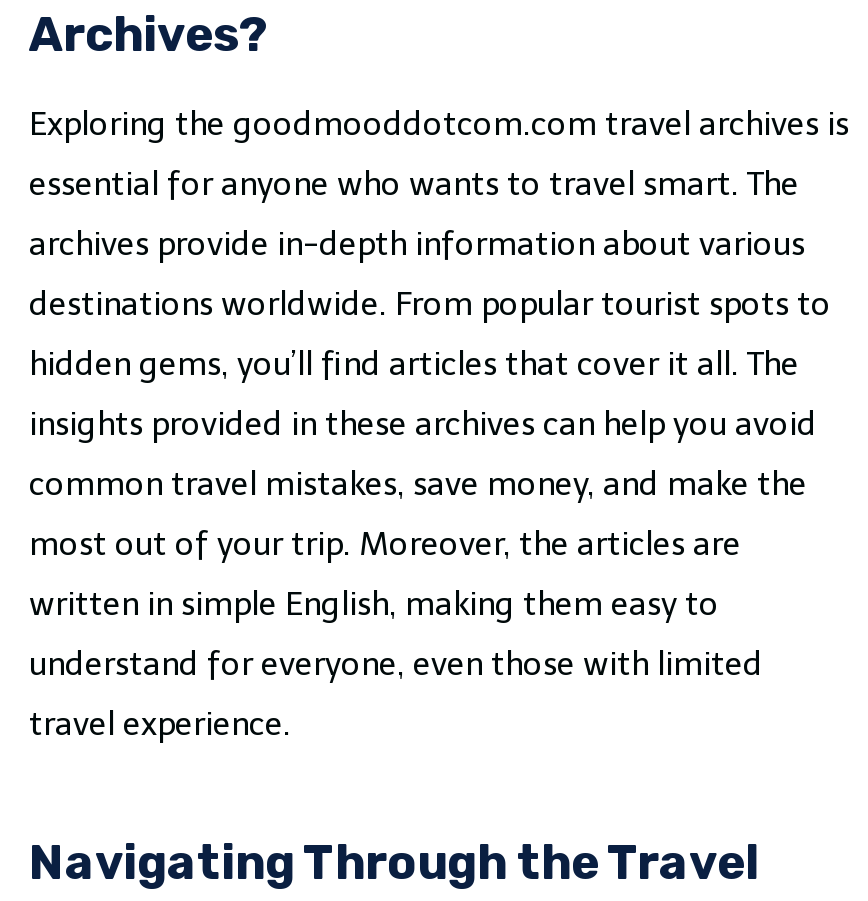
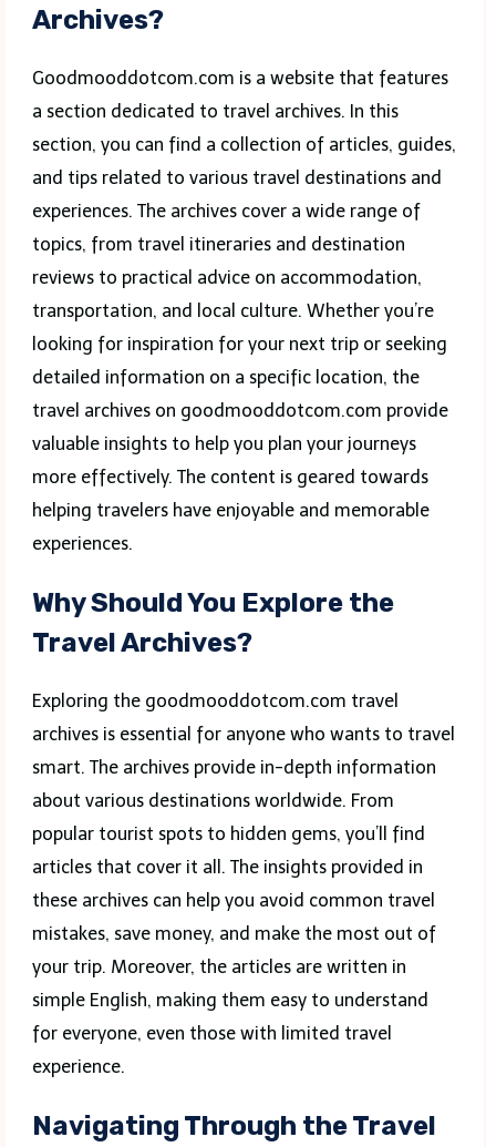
- Exploring the goodmooddotcom.com travel archives is
- essential for anyone who wants to travel smart. The
- archives provide in-depth information about various
- destinations worldwide. From popular tourist spots to
- hidden gems, you’ll find articles that cover it all. The
- insights provided in these archives can help you avoid
- common travel mistakes, save money, and make the
- most out of your trip. Moreover, the articles are
- written in simple English, making them easy to
- understand for everyone, even those with limited
- travel experience.
+ Goodmooddotcom.com is a website that features
+ a section dedicated to travel archives. In this
+ section, you can find a collection of articles, guides,
+ and tips related to various travel destinations and
+ experiences. The archives cover a wide range of
+ topics, from travel itineraries and destination
+ reviews to practical advice on accommodation,
+ transportation, and local culture. Whether you’re
+ looking for inspiration for your next trip or seeking
+ detailed information on a specific location, the
+ travel archives on goodmooddotcom.com provide
+ valuable insights to help you plan your journeys
+ more effectively. The content is geared towards
+ helping travelers have enjoyable and memorable
+ experiences.
+ Why Should You Explore the
+ Travel Archives?
+ Exploring the goodmooddotcom.com travel
+ archives is essential for anyone who wants to travel
+ smart. The archives provide in-depth information
+ about various destinations worldwide. From
+ popular tourist spots to hidden gems, you’ll find
+ articles that cover it all. The insights provided in
+ these archives can help you avoid common travel
+ mistakes, save money, and make the most out of
+ your trip. Moreover, the articles are written in
+ simple English, making them easy to understand
+ for everyone, even those with limited travel
+ experience.
